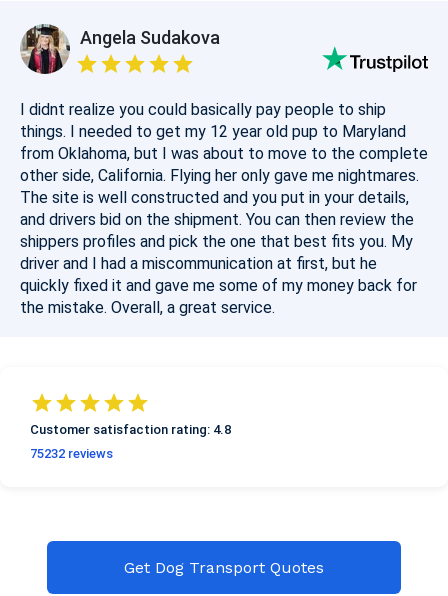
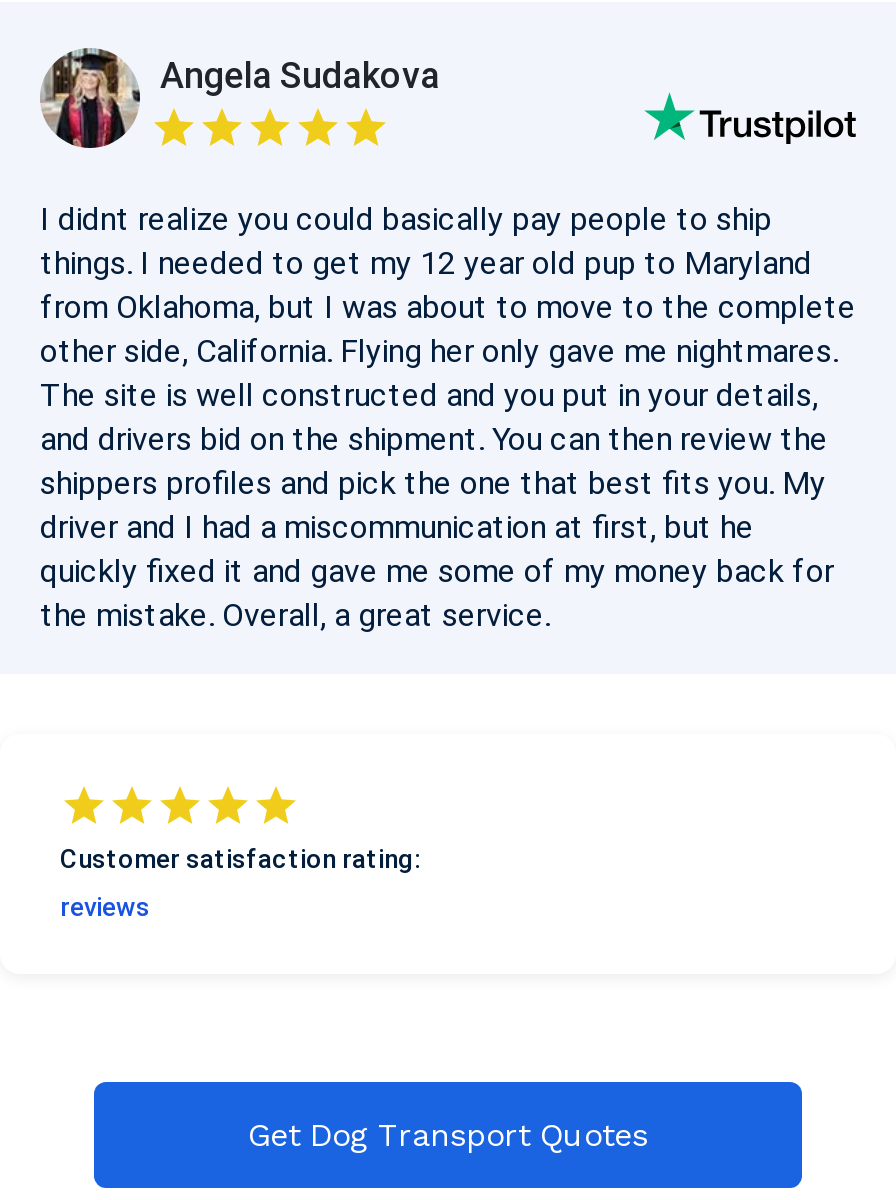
- Customer satisfaction rating: 4.8
+ Customer satisfaction rating:

- 75232 reviews
+ reviews
